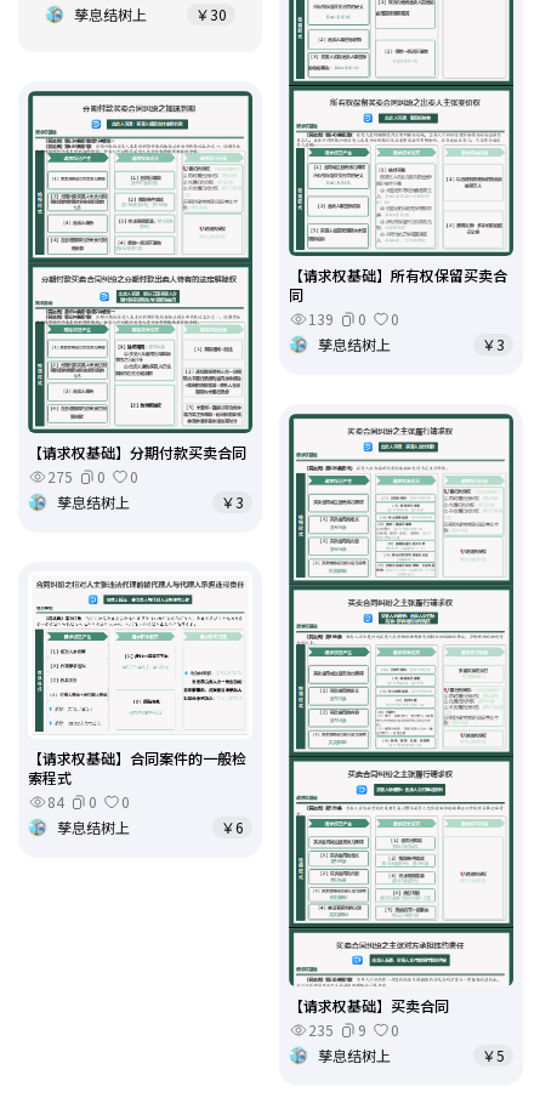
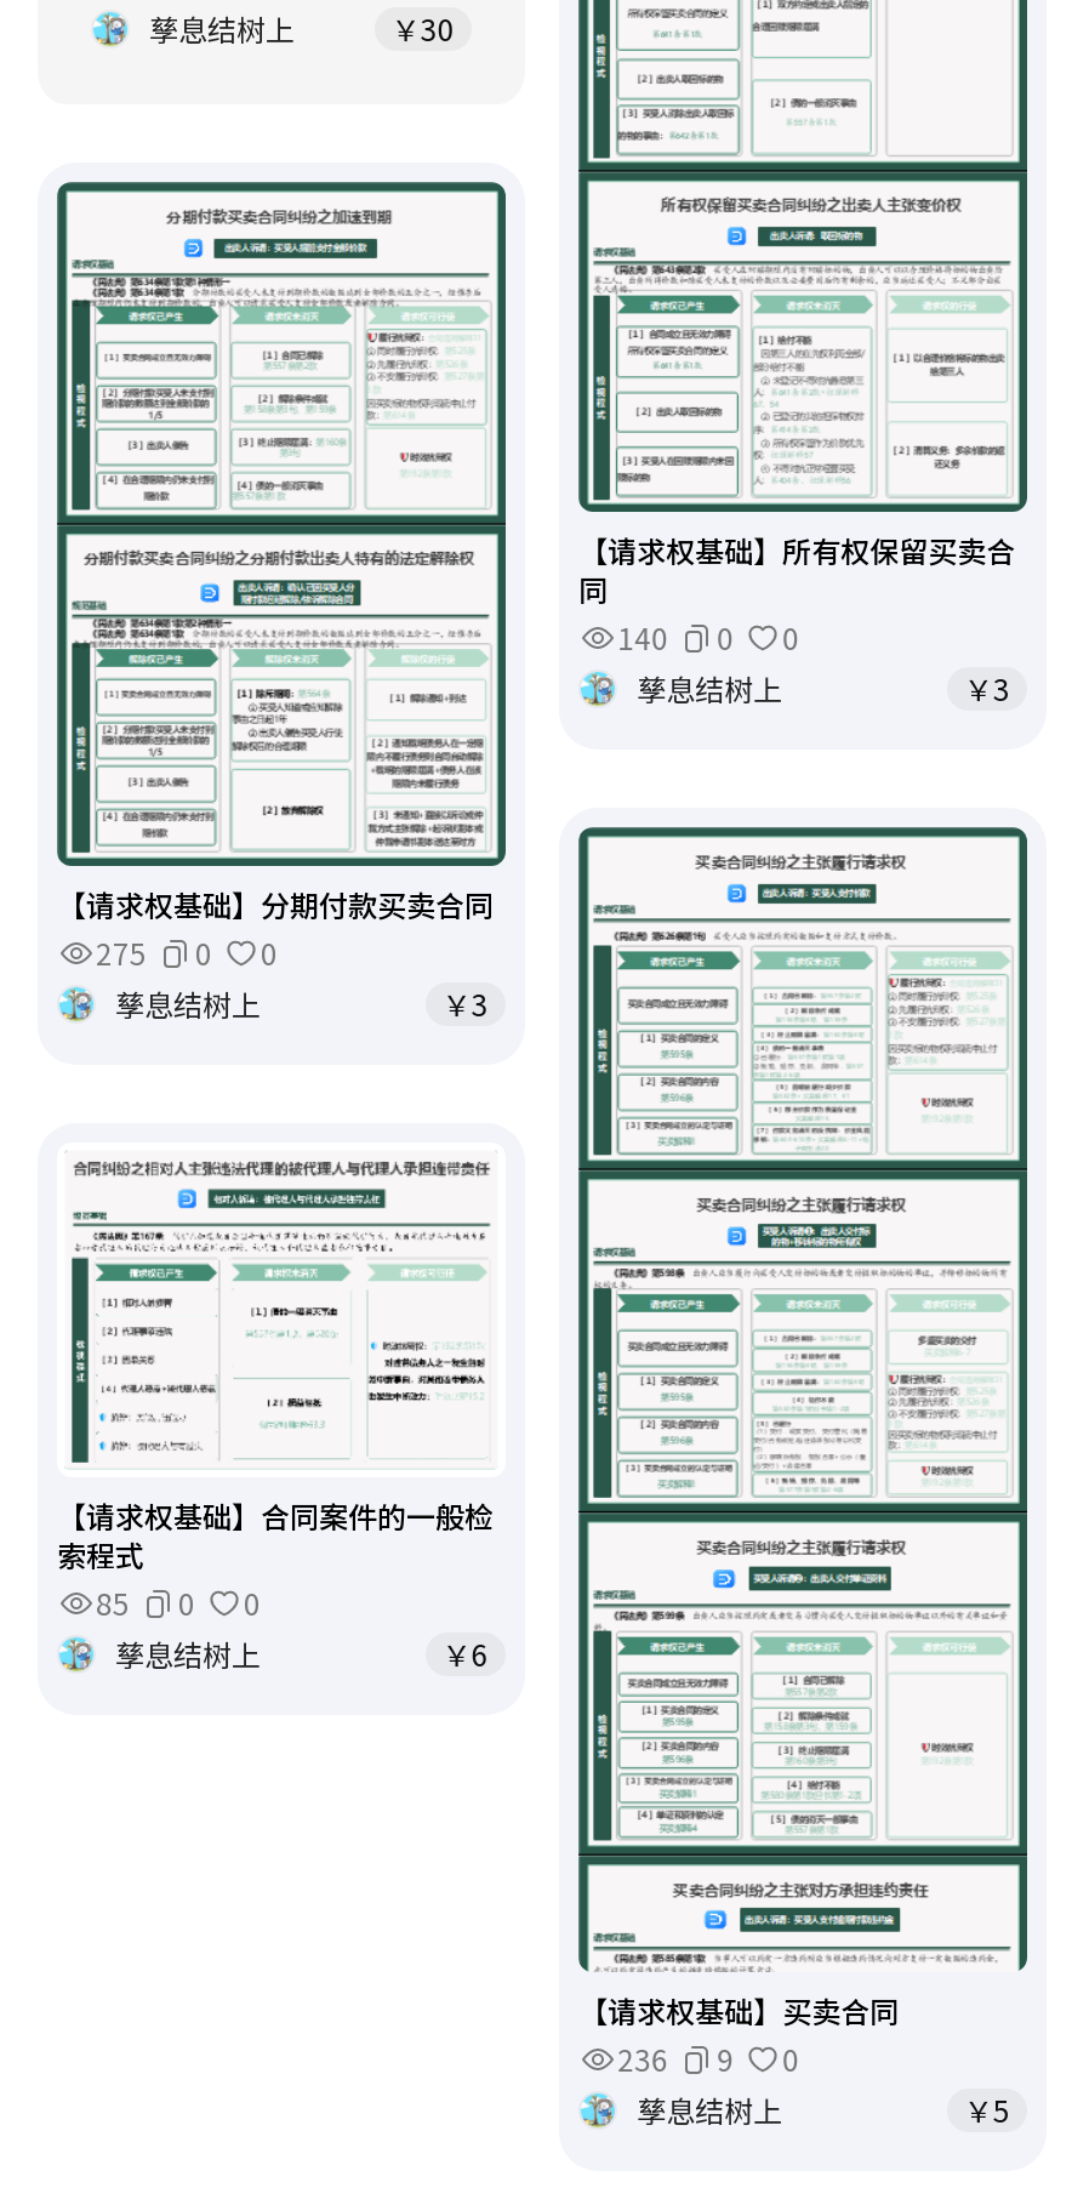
- 139 0 0
+ 140 0 0

- 84 0 0
+ 85 0 0

- 235 9 0
+ 236 9 0
